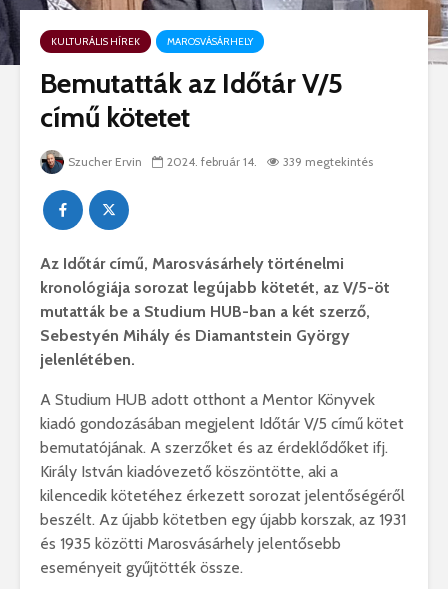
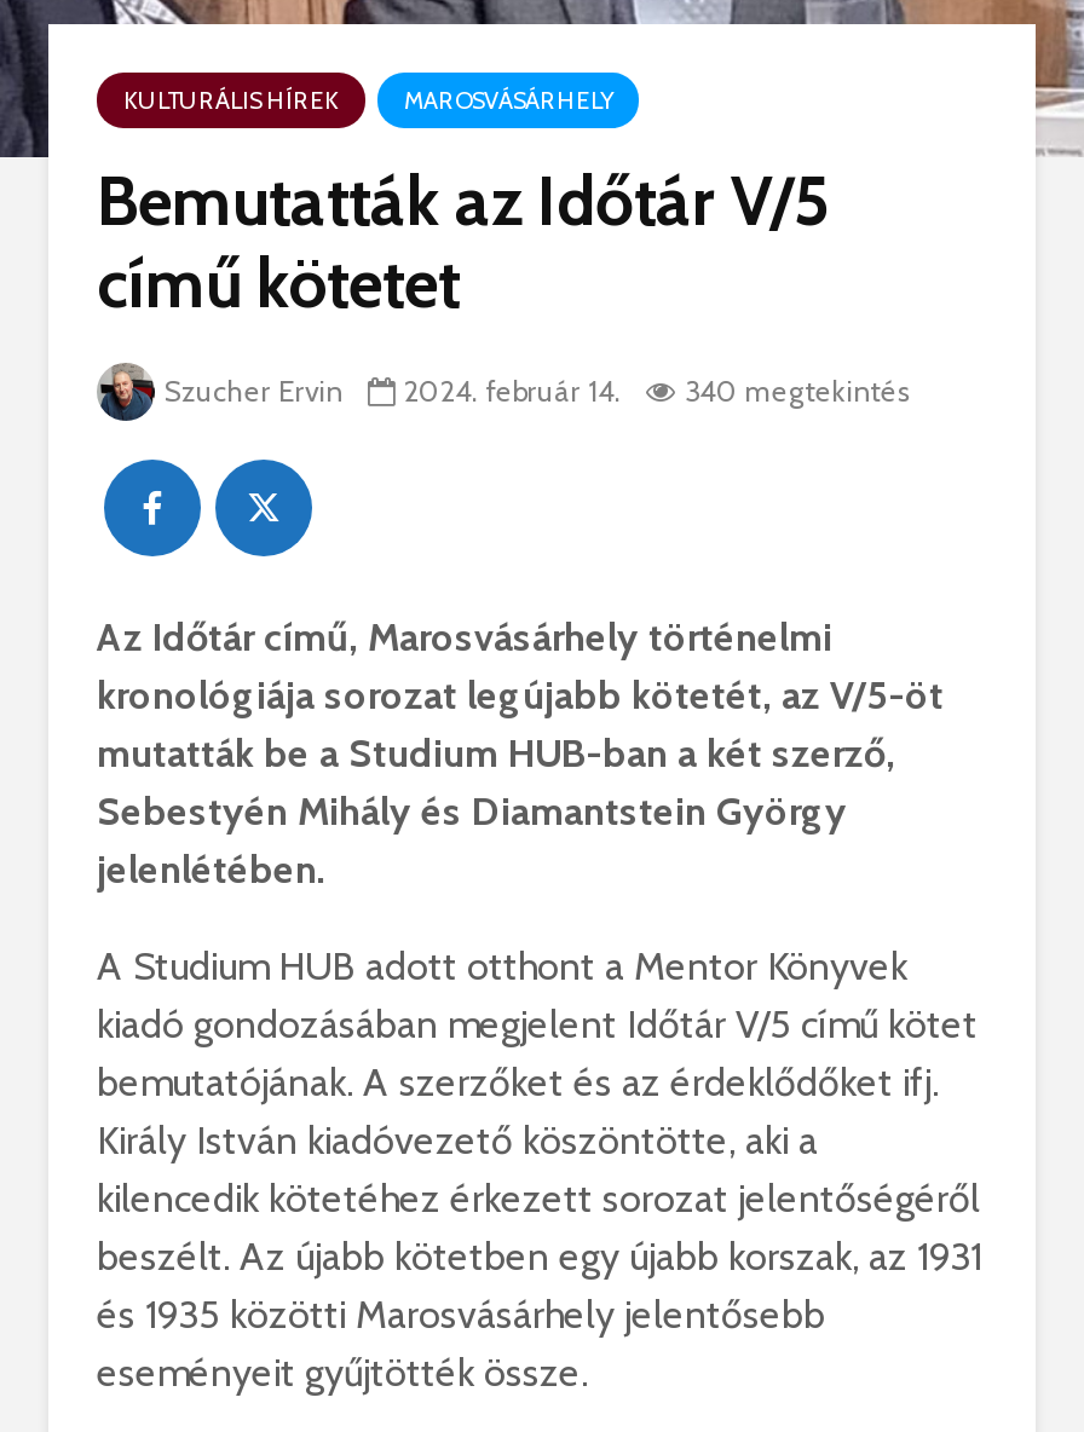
- Szucher Ervin 2024. február 14. 339 megtekintés
+ Szucher Ervin 2024. február 14. 340 megtekintés
